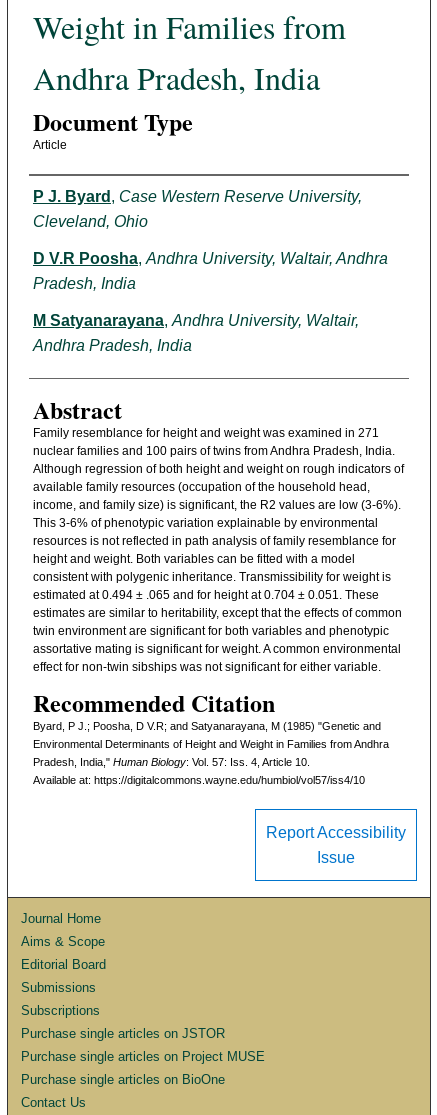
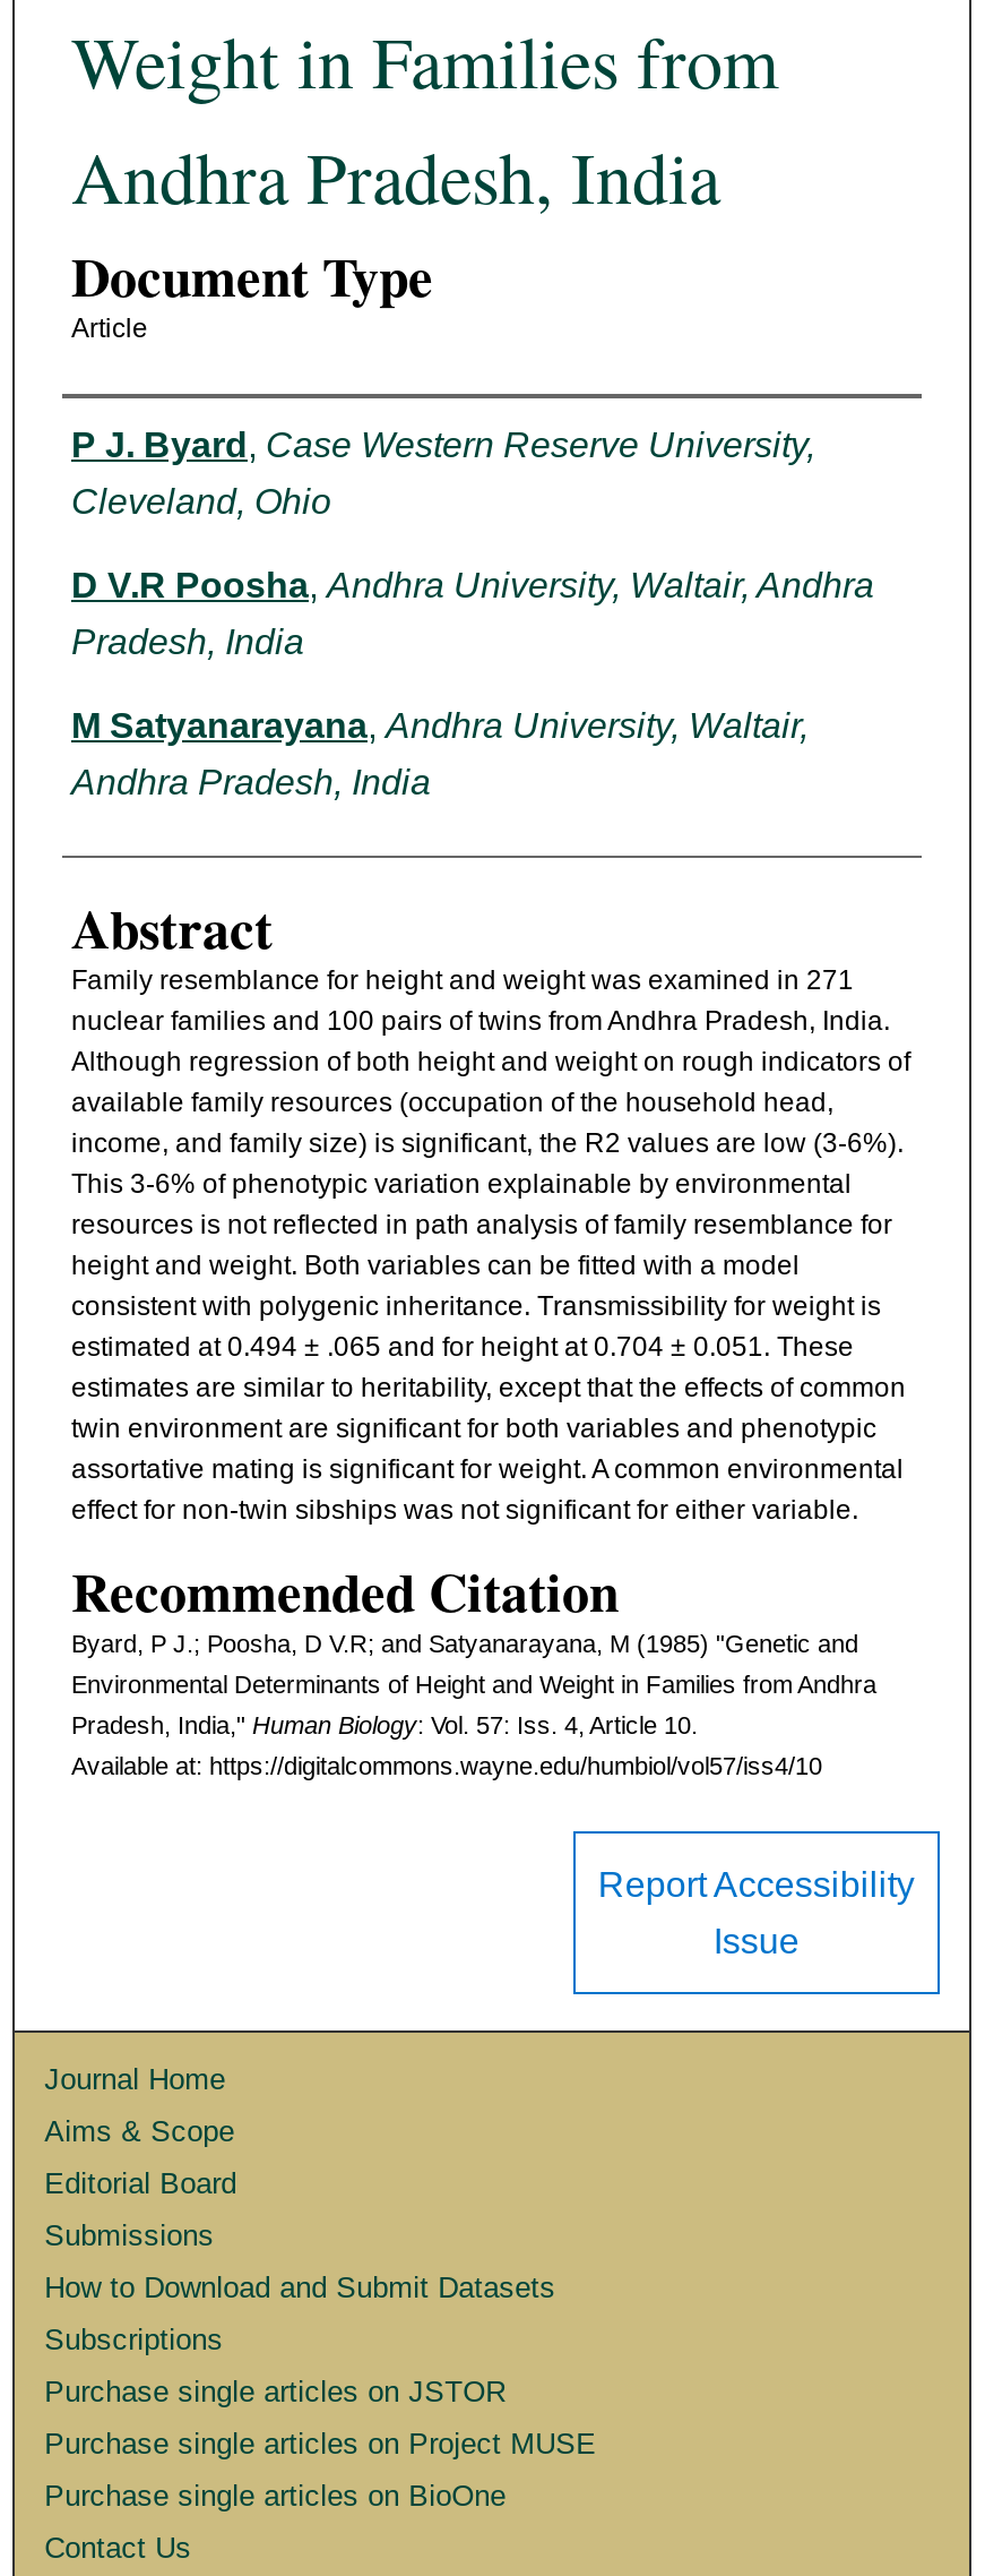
+ How to Download and Submit Datasets
